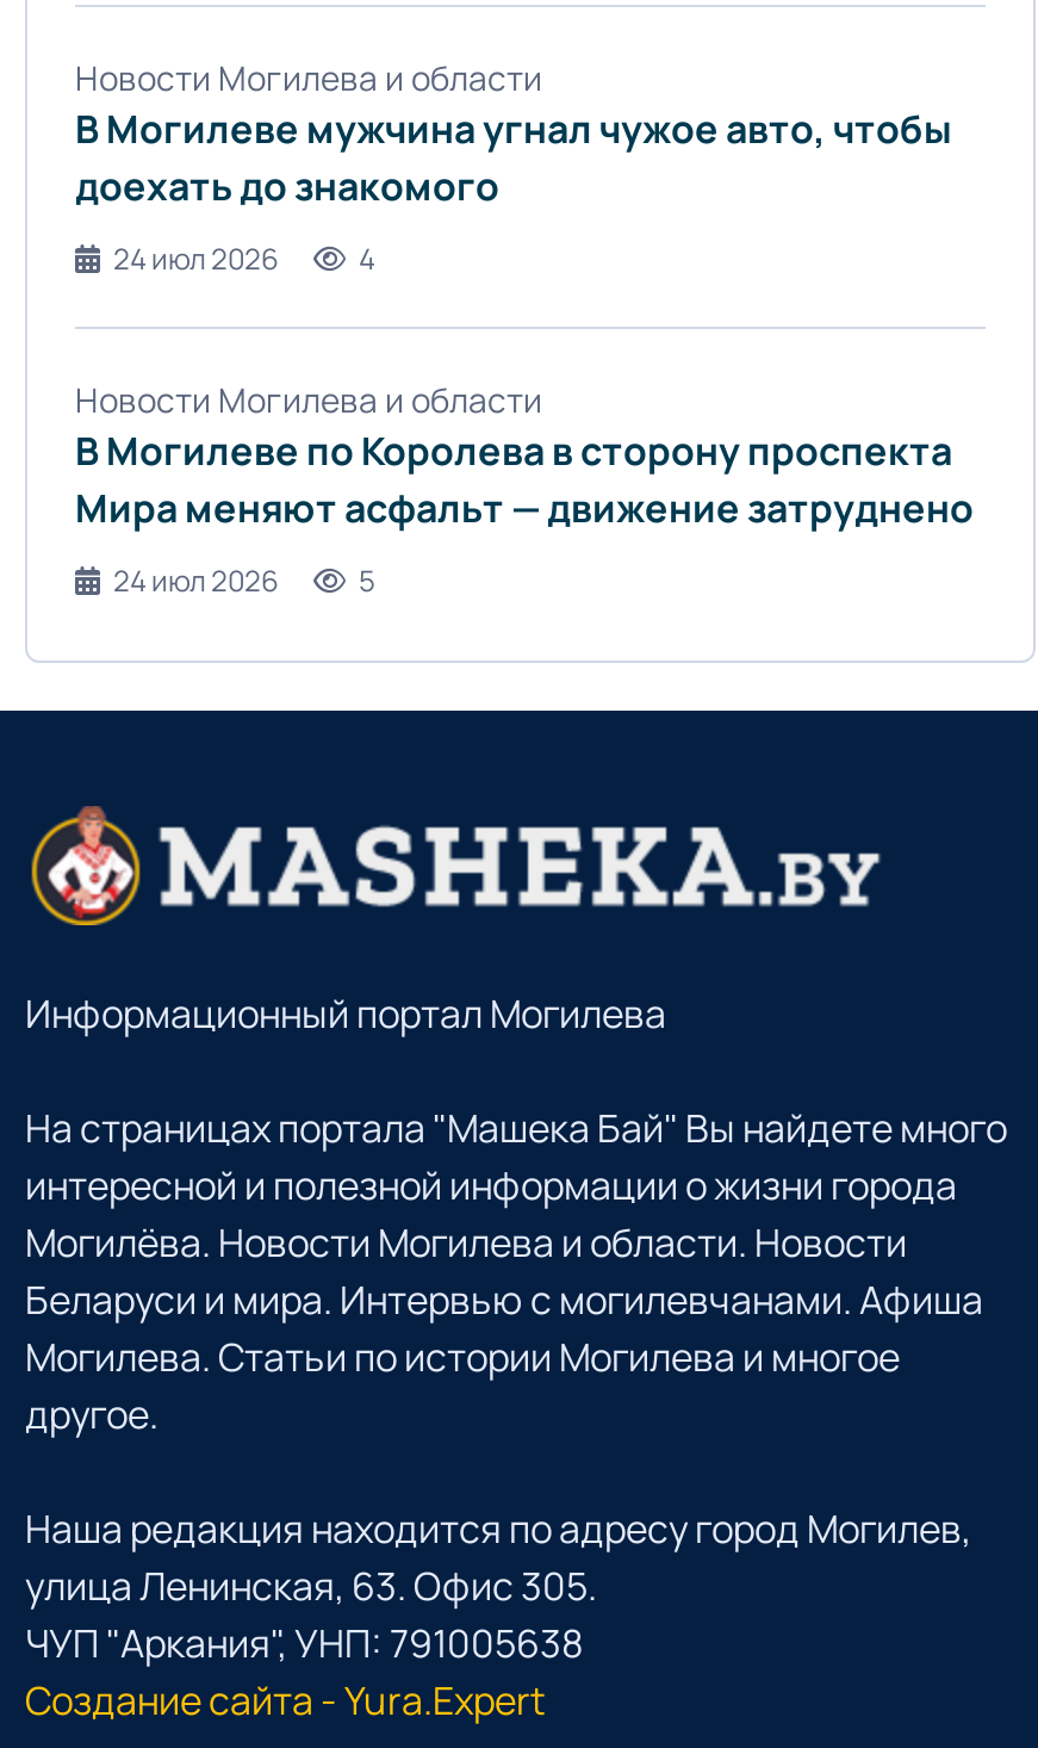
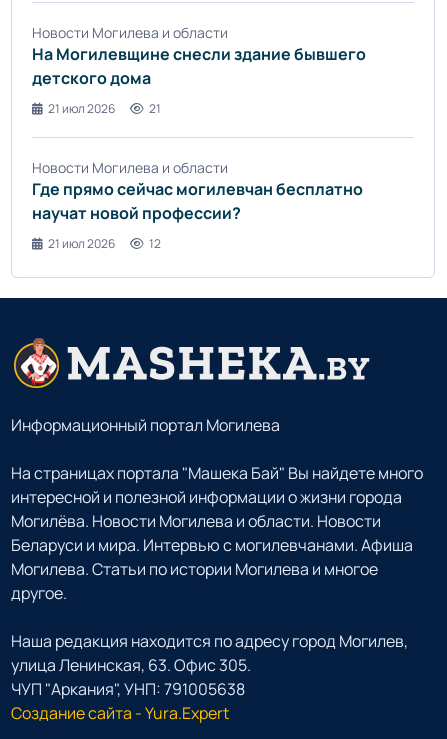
- В Могилеве мужчина угнал чужое авто, чтобы
- доехать до знакомого
+ На Могилевщине снесли здание бывшего
+ детского дома

- 24 июл 2026
- 4
+ 21 июл 2026
+ 21

- В Могилеве по Королева в сторону проспекта
- Мира меняют асфальт — движение затруднено
+ Где прямо сейчас могилевчан бесплатно
+ научат новой профессии?

- 24 июл 2026
- 5
+ 21 июл 2026
+ 12
